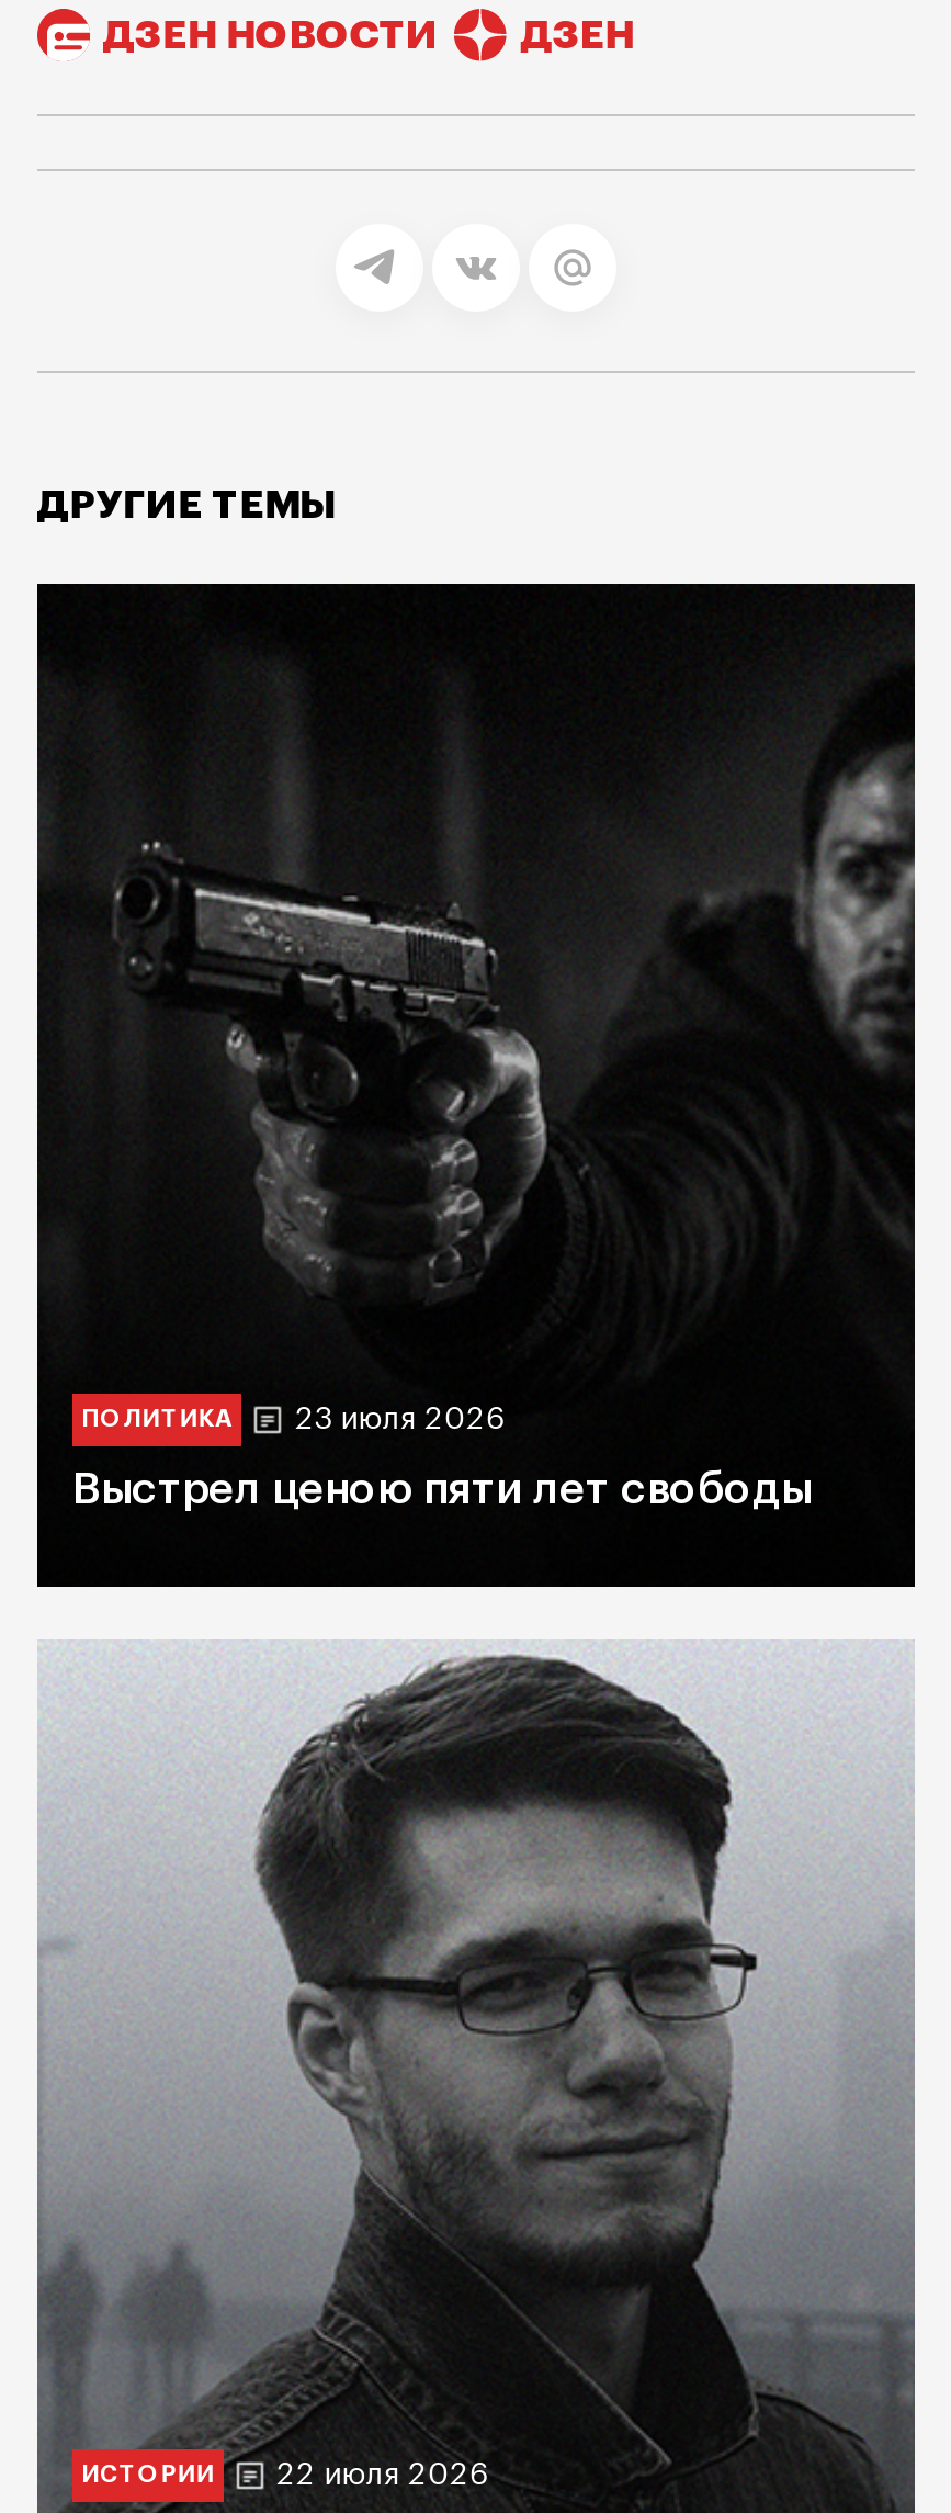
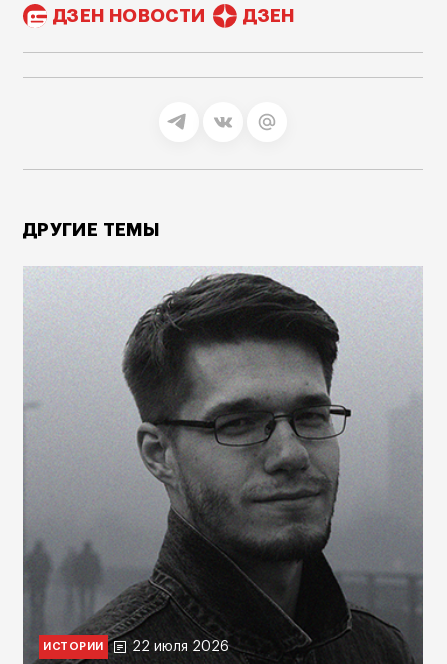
- [image]
- ПОЛИТИКА
- 23 июля 2026
- Выстрел ценою пяти лет свободы
